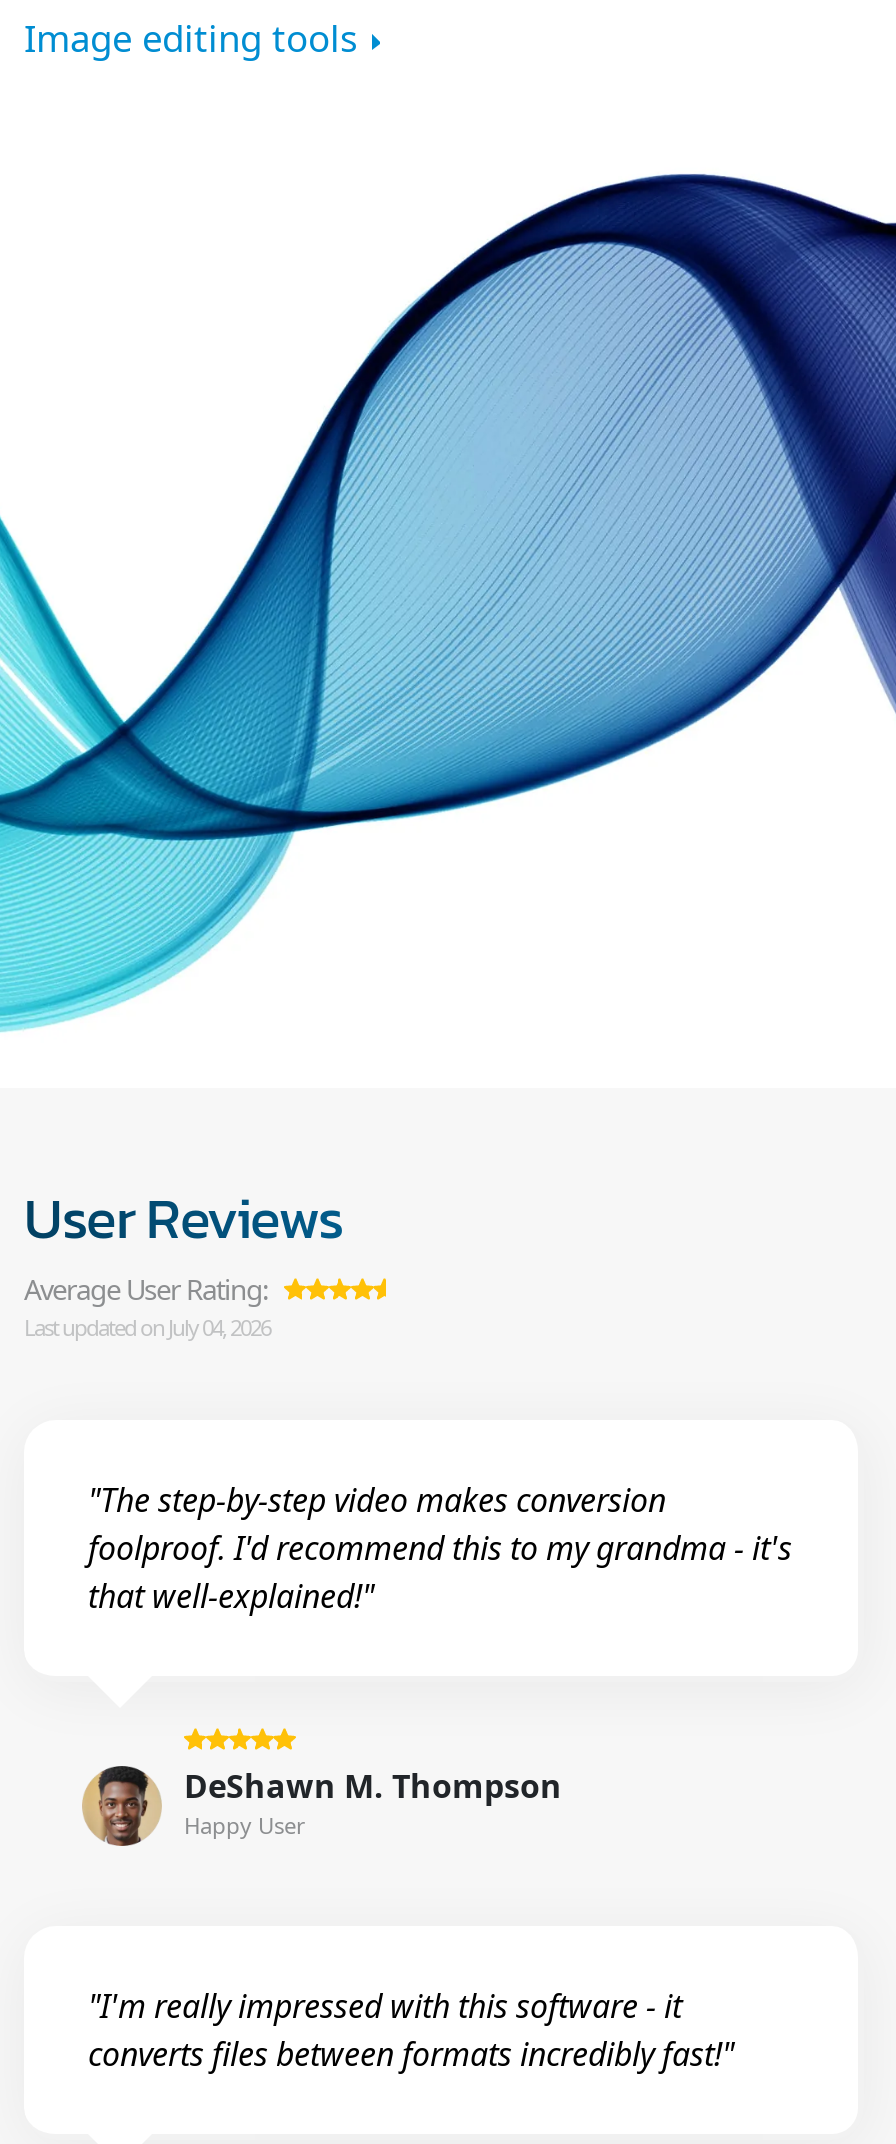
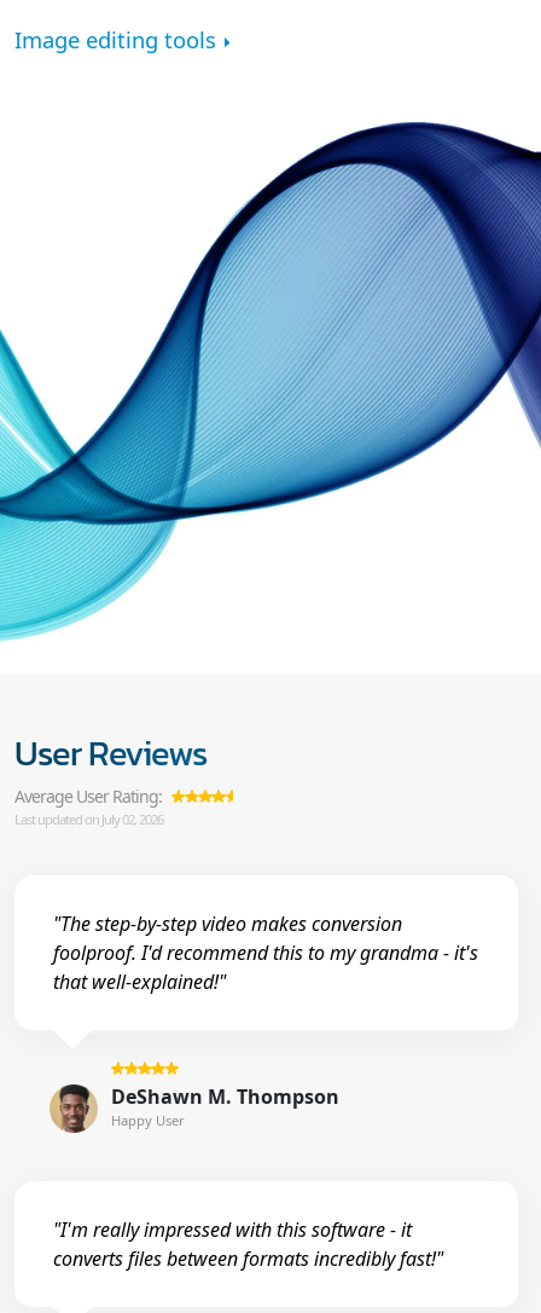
- Last updated on July 04, 2026
+ Last updated on July 02, 2026
